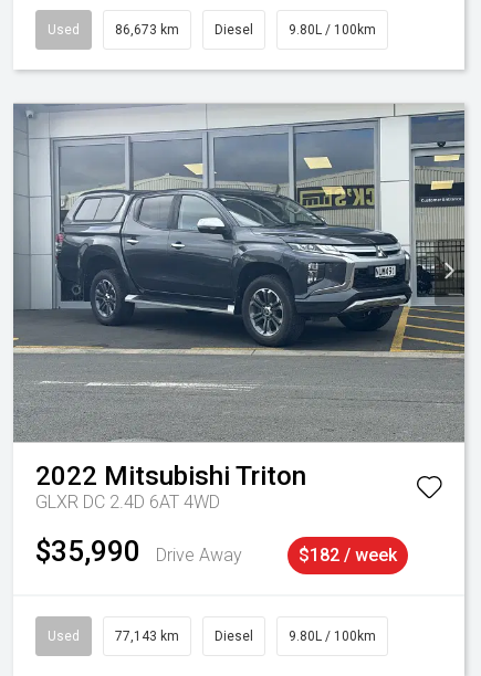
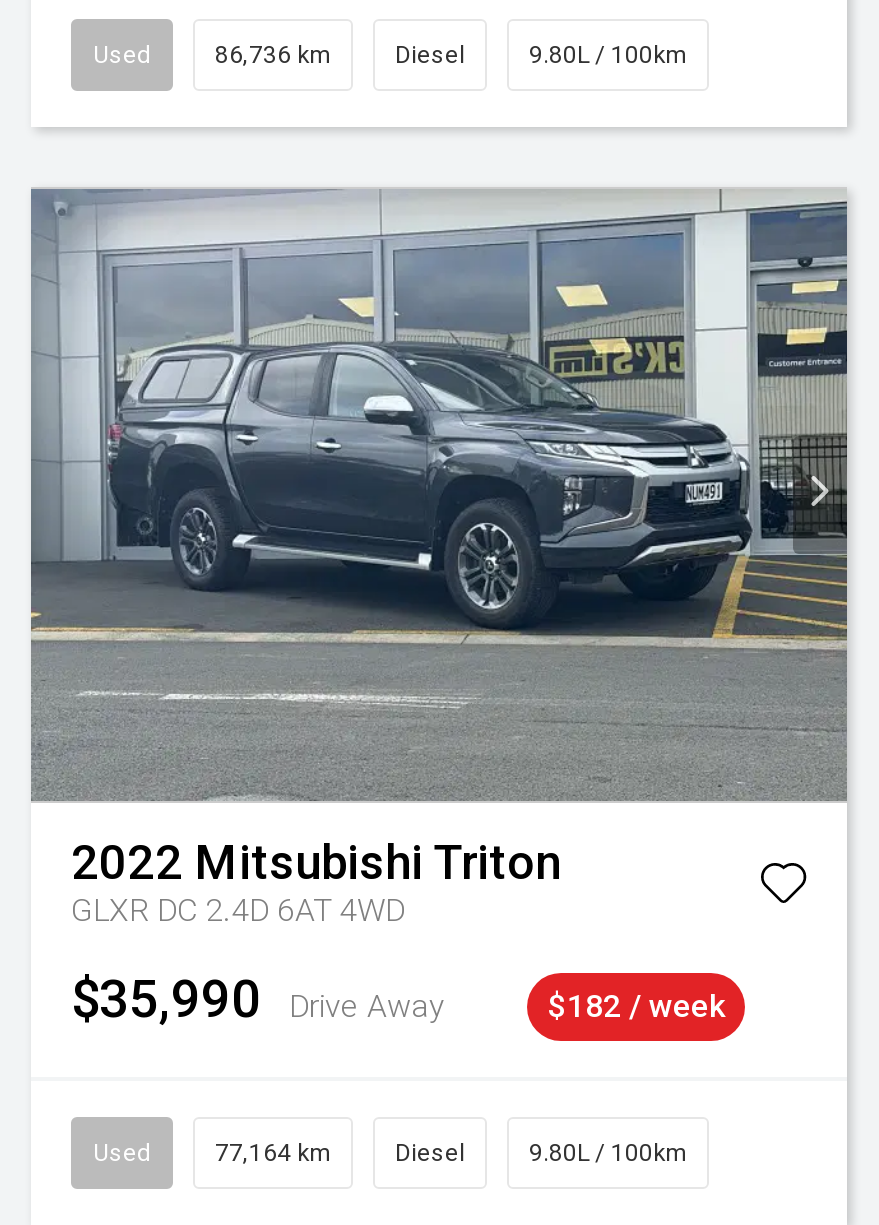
- 86,673 km
+ 86,736 km

- 77,143 km
+ 77,164 km
